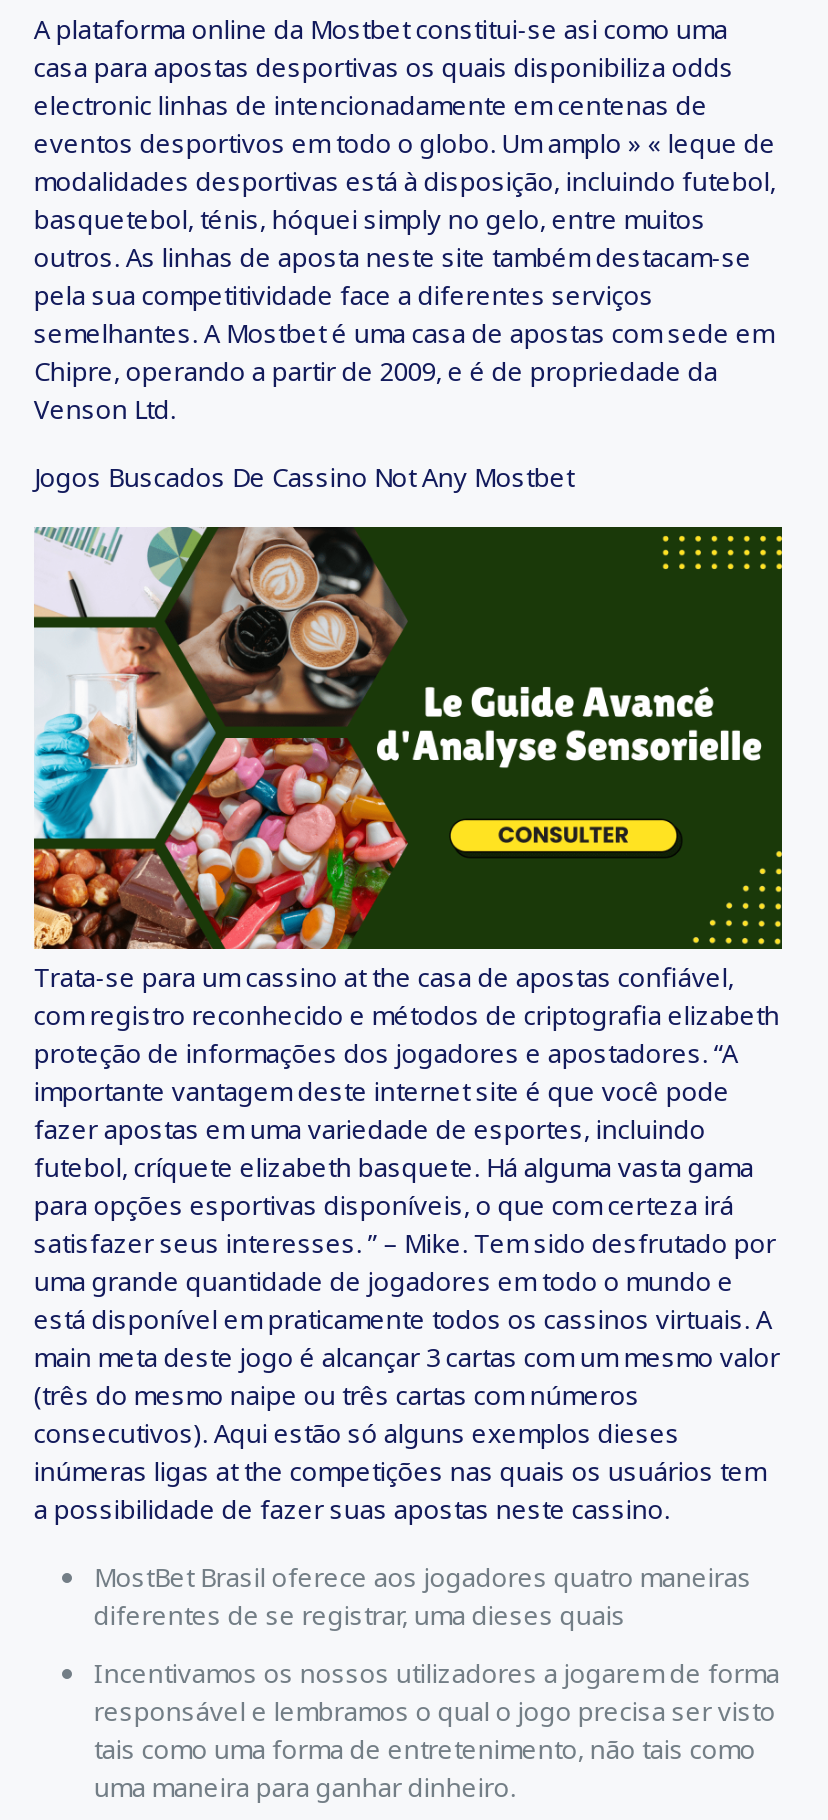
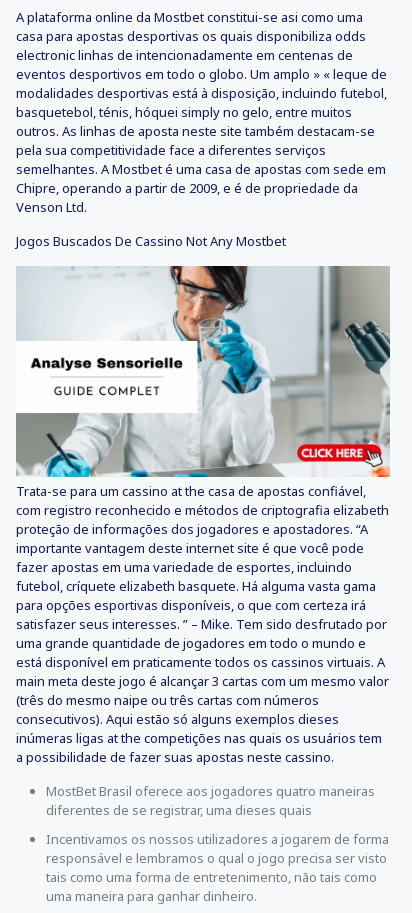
- [image]
+ [image]
